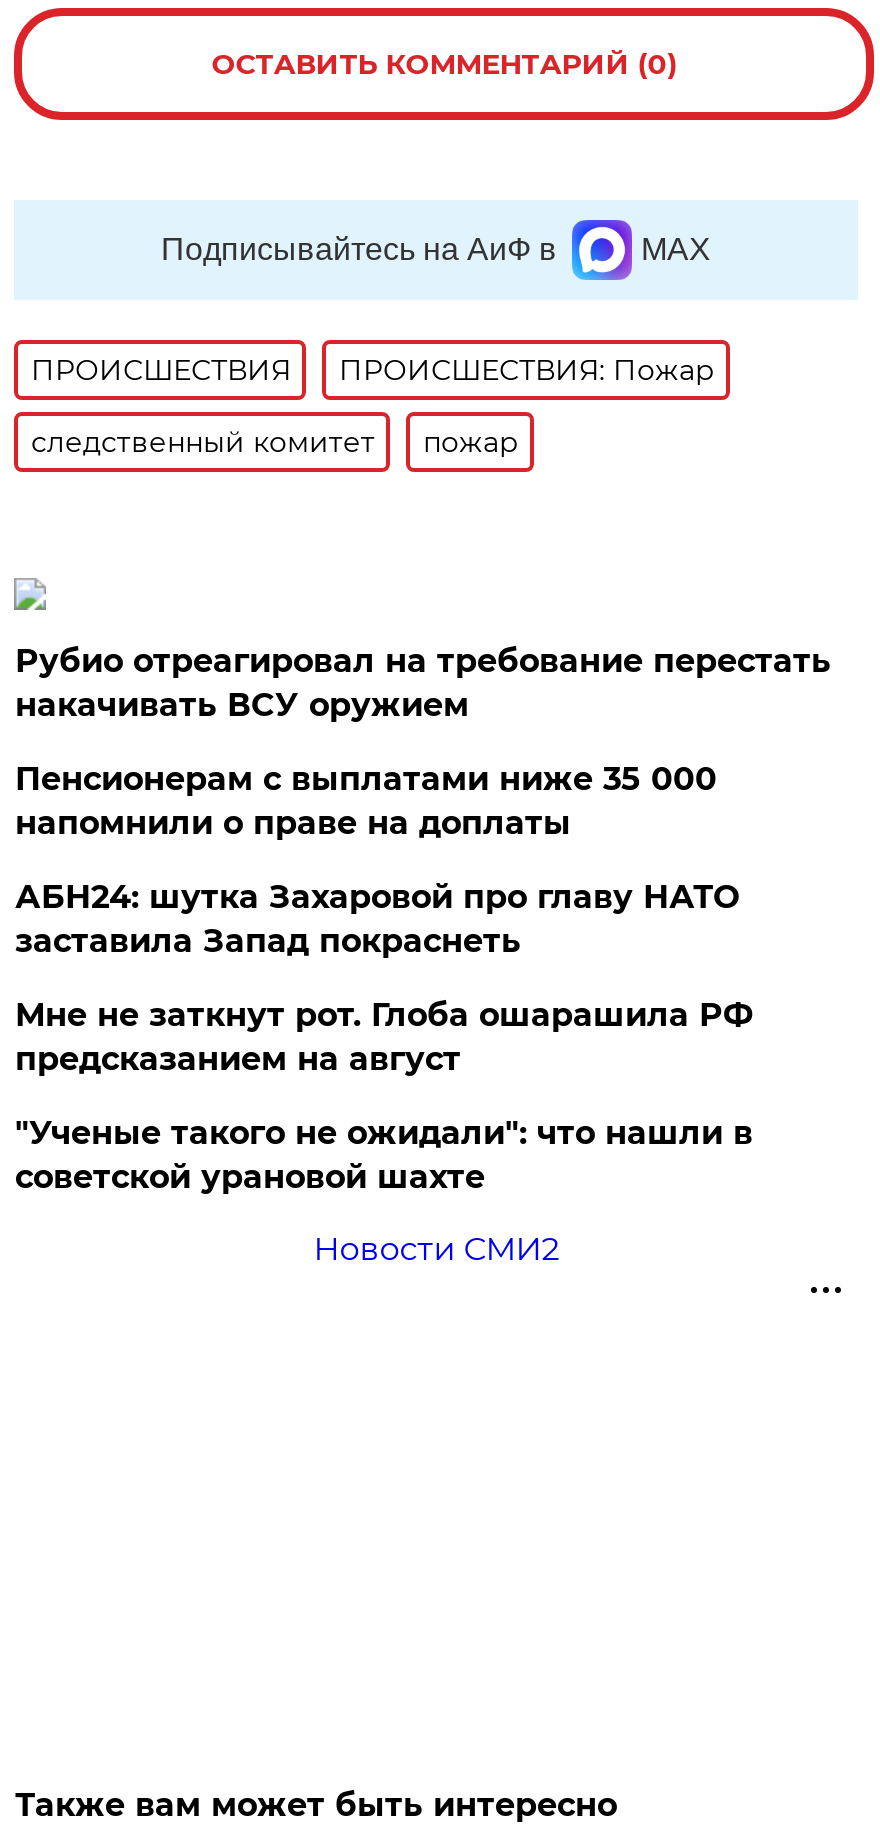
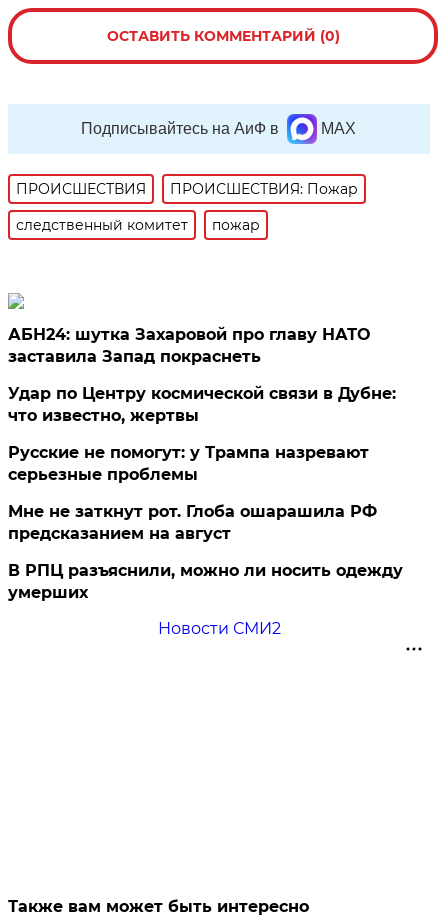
- Рубио отреагировал на требование перестать
- накачивать ВСУ оружием
- Пенсионерам с выплатами ниже 35 000
- напомнили о праве на доплаты

moved up: АБН24: шутка Захаровой про главу НАТО | заставила Запад покраснеть

+ Удар по Центру космической связи в Дубне:
+ что известно, жертвы
+ Русские не помогут: у Трампа назревают
+ серьезные проблемы

- "Ученые такого не ожидали": что нашли в
- советской урановой шахте
+ В РПЦ разъяснили, можно ли носить одежду
+ умерших
